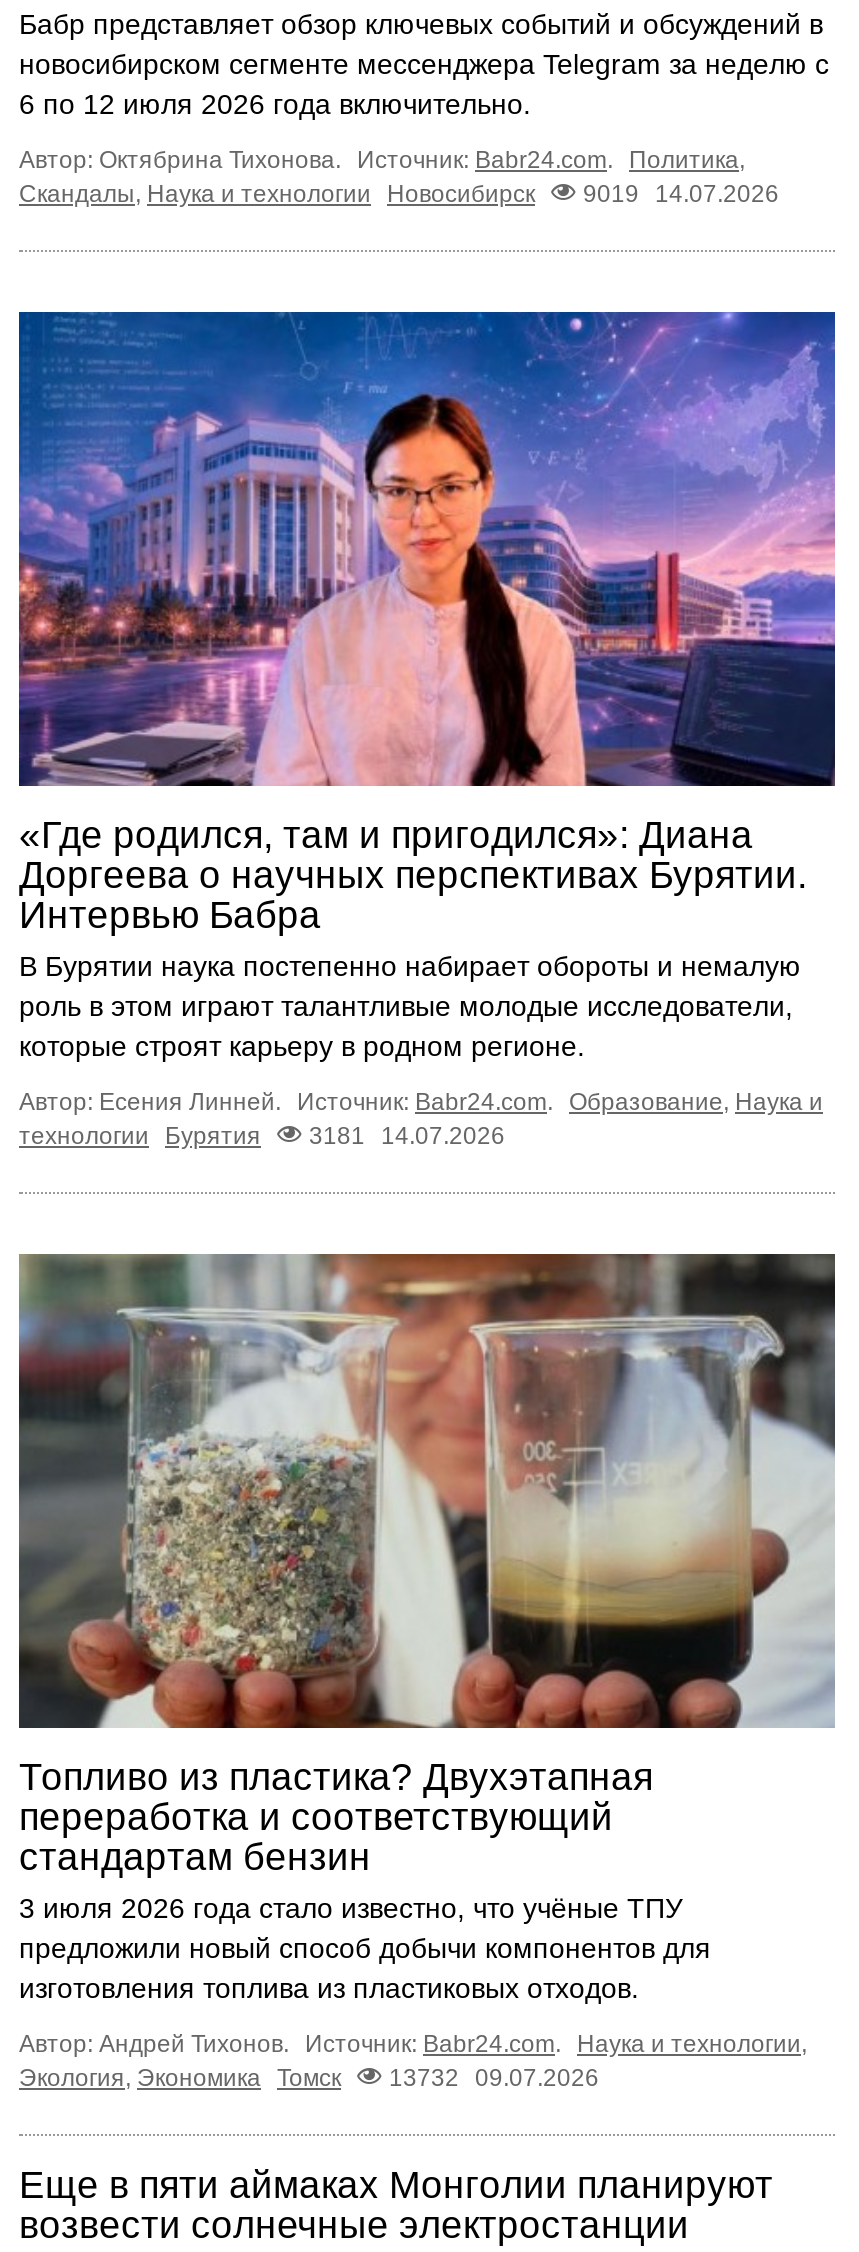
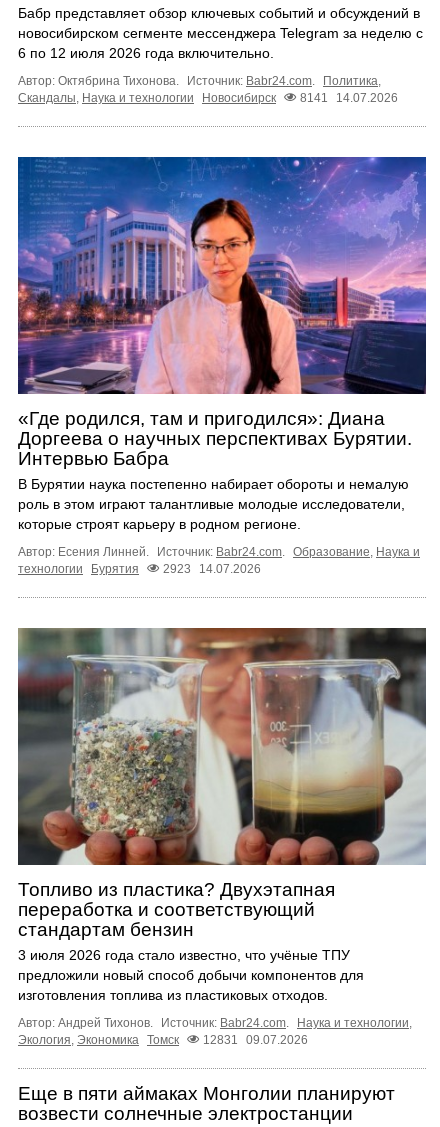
- Скандалы, Наука и технологии Новосибирск 9019 14.07.2026
+ Скандалы, Наука и технологии Новосибирск 8141 14.07.2026

- технологии Бурятия 3181 14.07.2026
+ технологии Бурятия 2923 14.07.2026

- Экология, Экономика Томск 13732 09.07.2026
+ Экология, Экономика Томск 12831 09.07.2026
